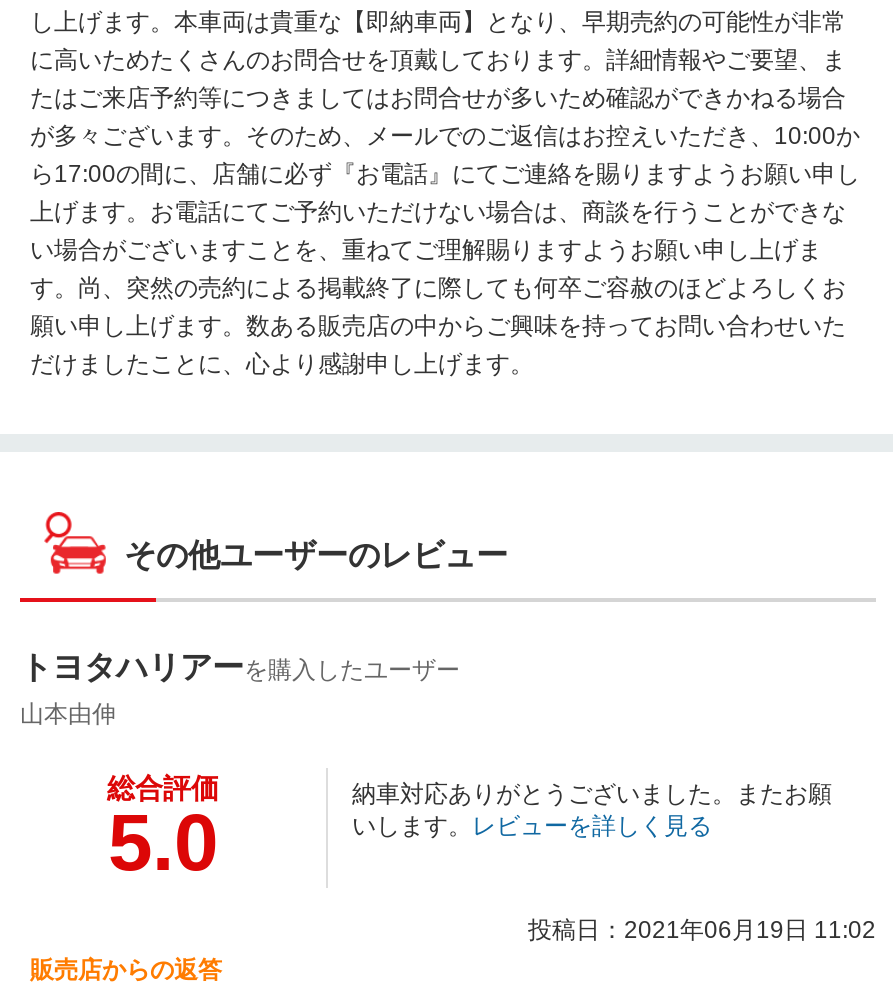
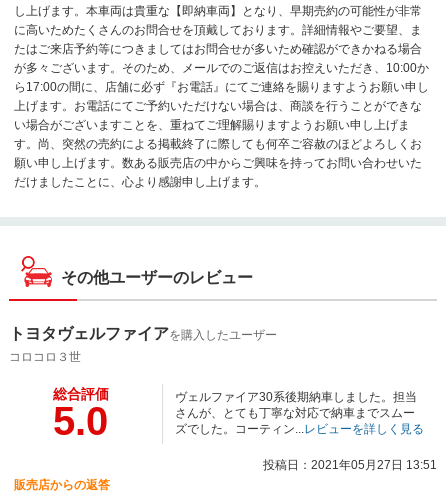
- トヨタハリアーを購入したユーザー
+ トヨタヴェルファイアを購入したユーザー

- 山本由伸
+ コロコロ３世

- 納車対応ありがとうございました。またお願
- いします。レビューを詳しく見る
+ ヴェルファイア30系後期納車しました。担当
+ さんが、とても丁寧な対応で納車までスムー
+ ズでした。コーティン...レビューを詳しく見る

- 投稿日：2021年06月19日 11:02
+ 投稿日：2021年05月27日 13:51
